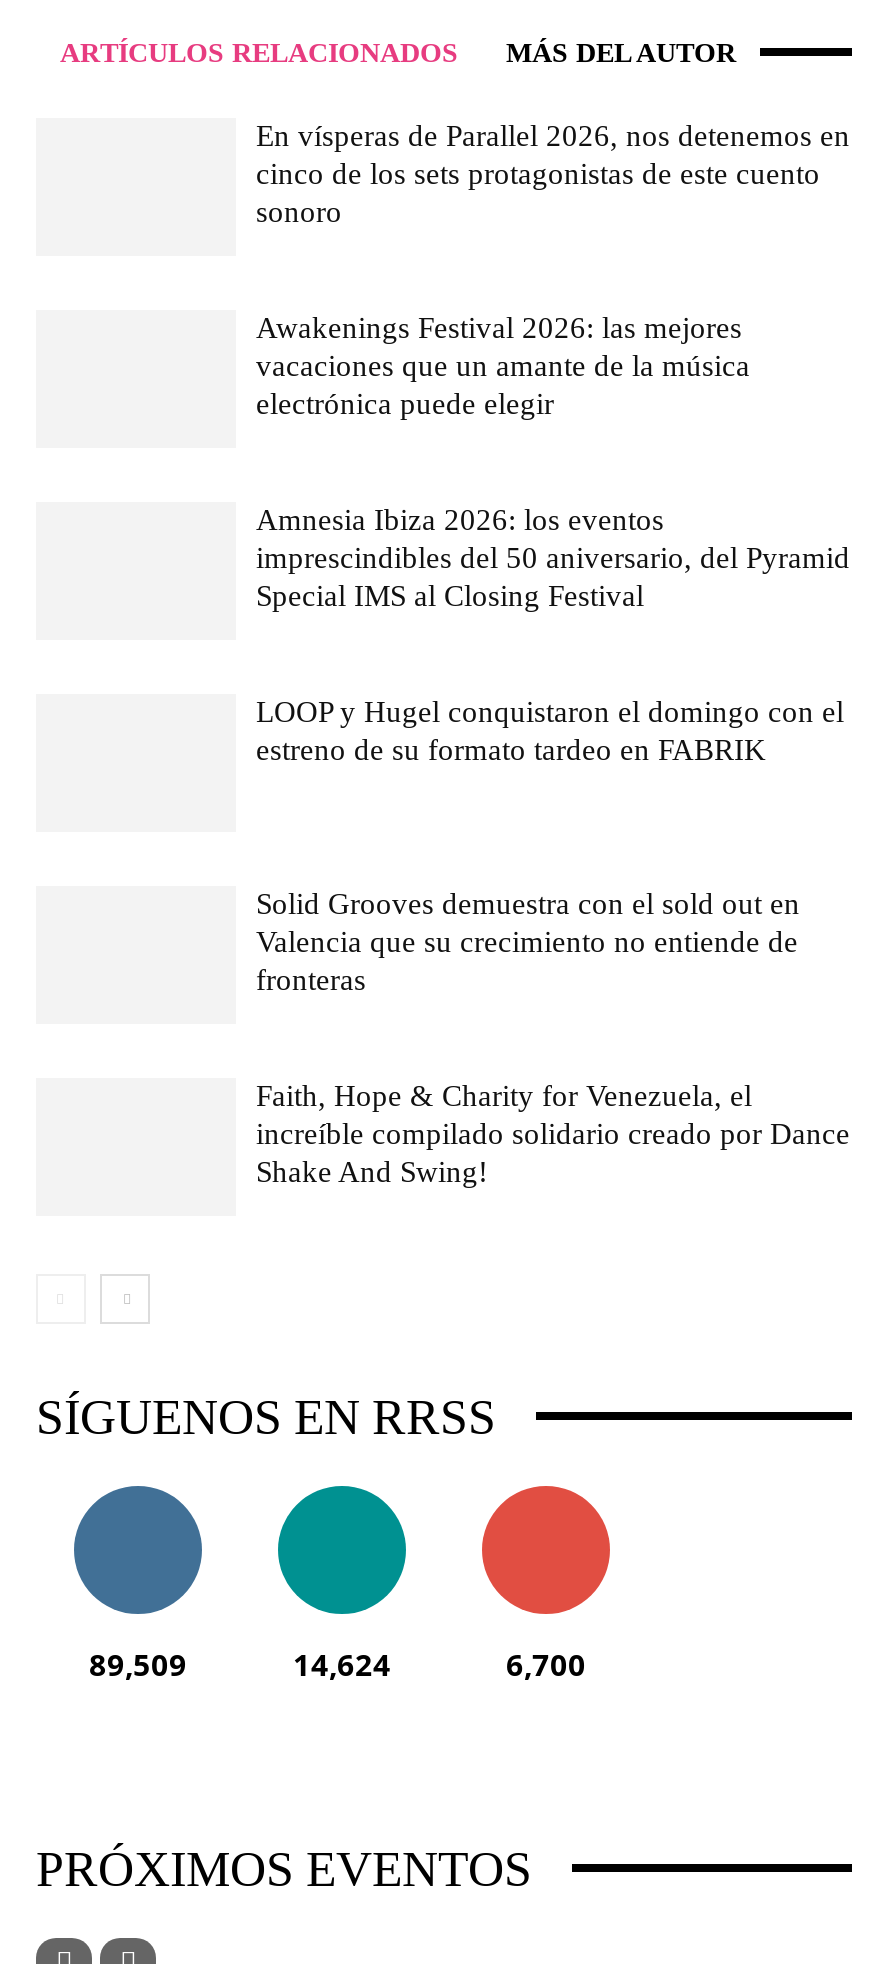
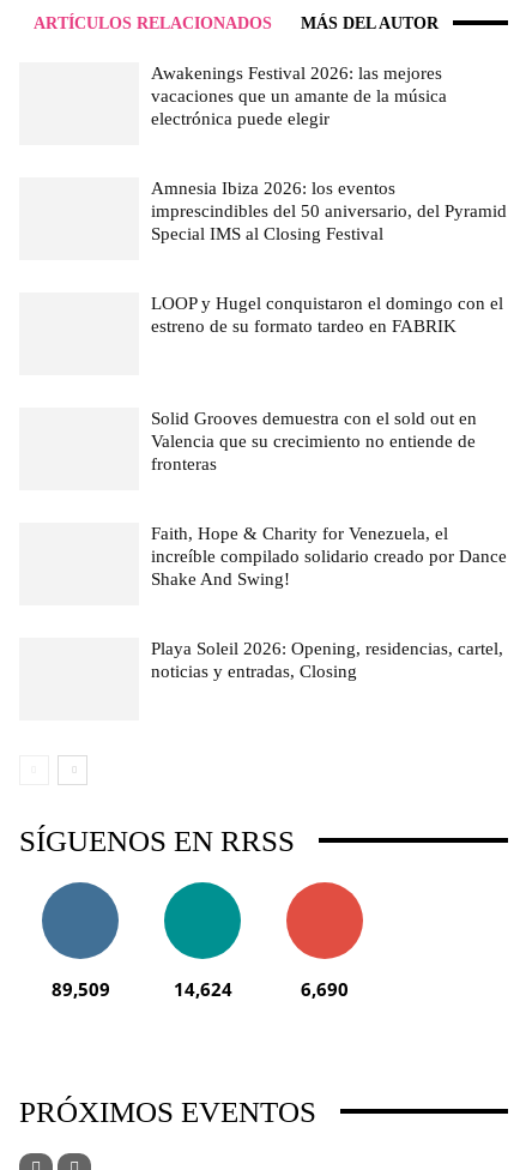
- En vísperas de Parallel 2026, nos detenemos en
- cinco de los sets protagonistas de este cuento
- sonoro

moved up: Awakenings Festival 2026: las mejores | vacaciones que un amante de la música | electrónica puede elegir | ... | increíble compilado solidario creado por Dance | Shake And Swing!

+ Playa Soleil 2026: Opening, residencias, cartel,
+ noticias y entradas, Closing

- 6,700
+ 6,690
